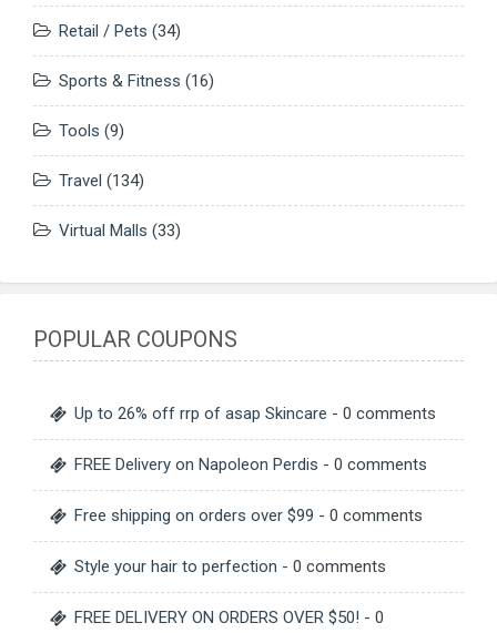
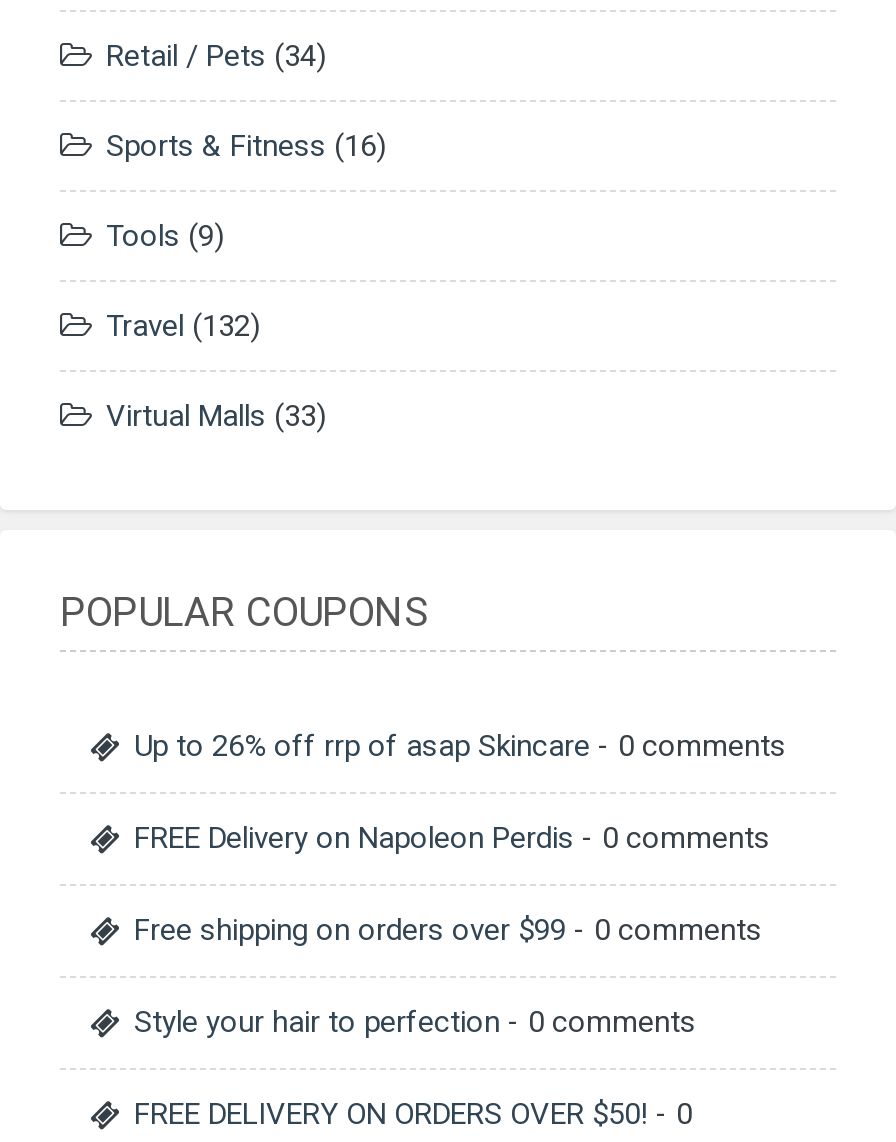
- Travel (134)
+ Travel (132)
